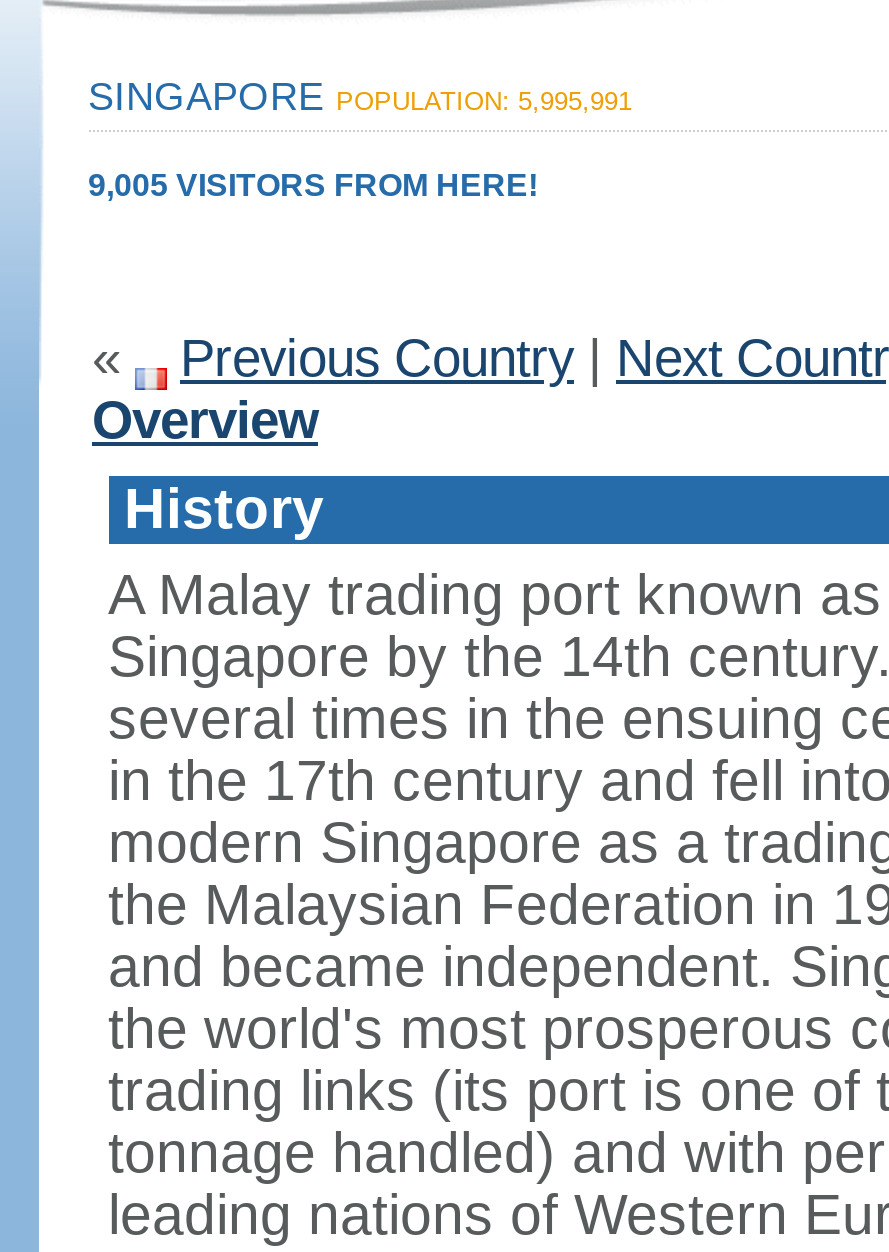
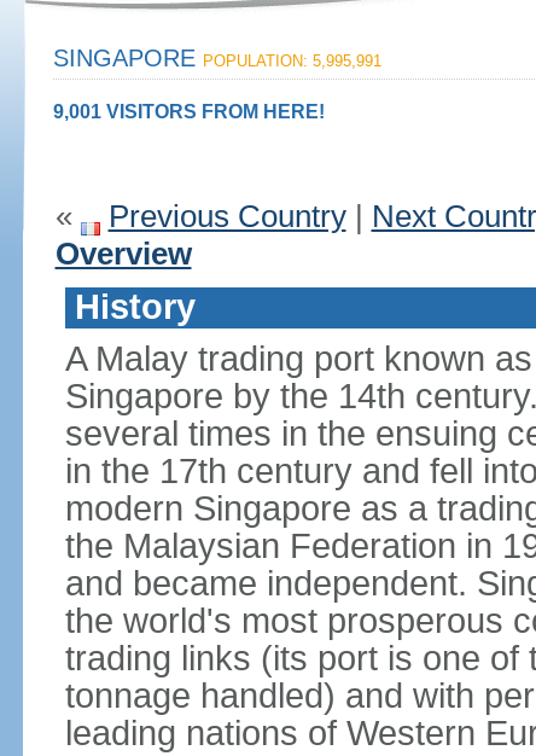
- 9,005 VISITORS FROM HERE!
+ 9,001 VISITORS FROM HERE!
